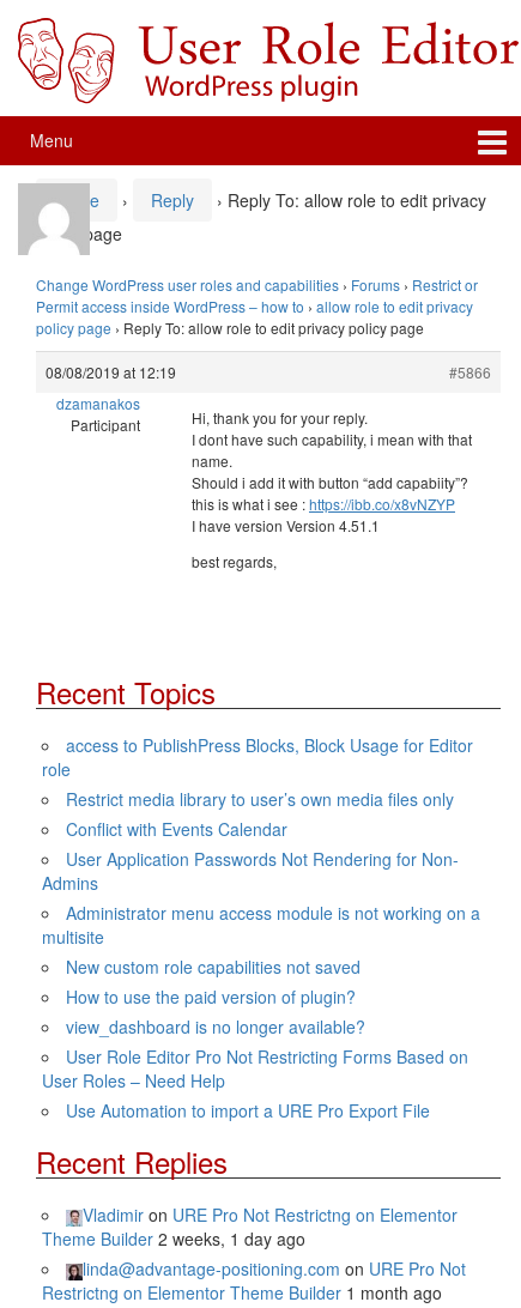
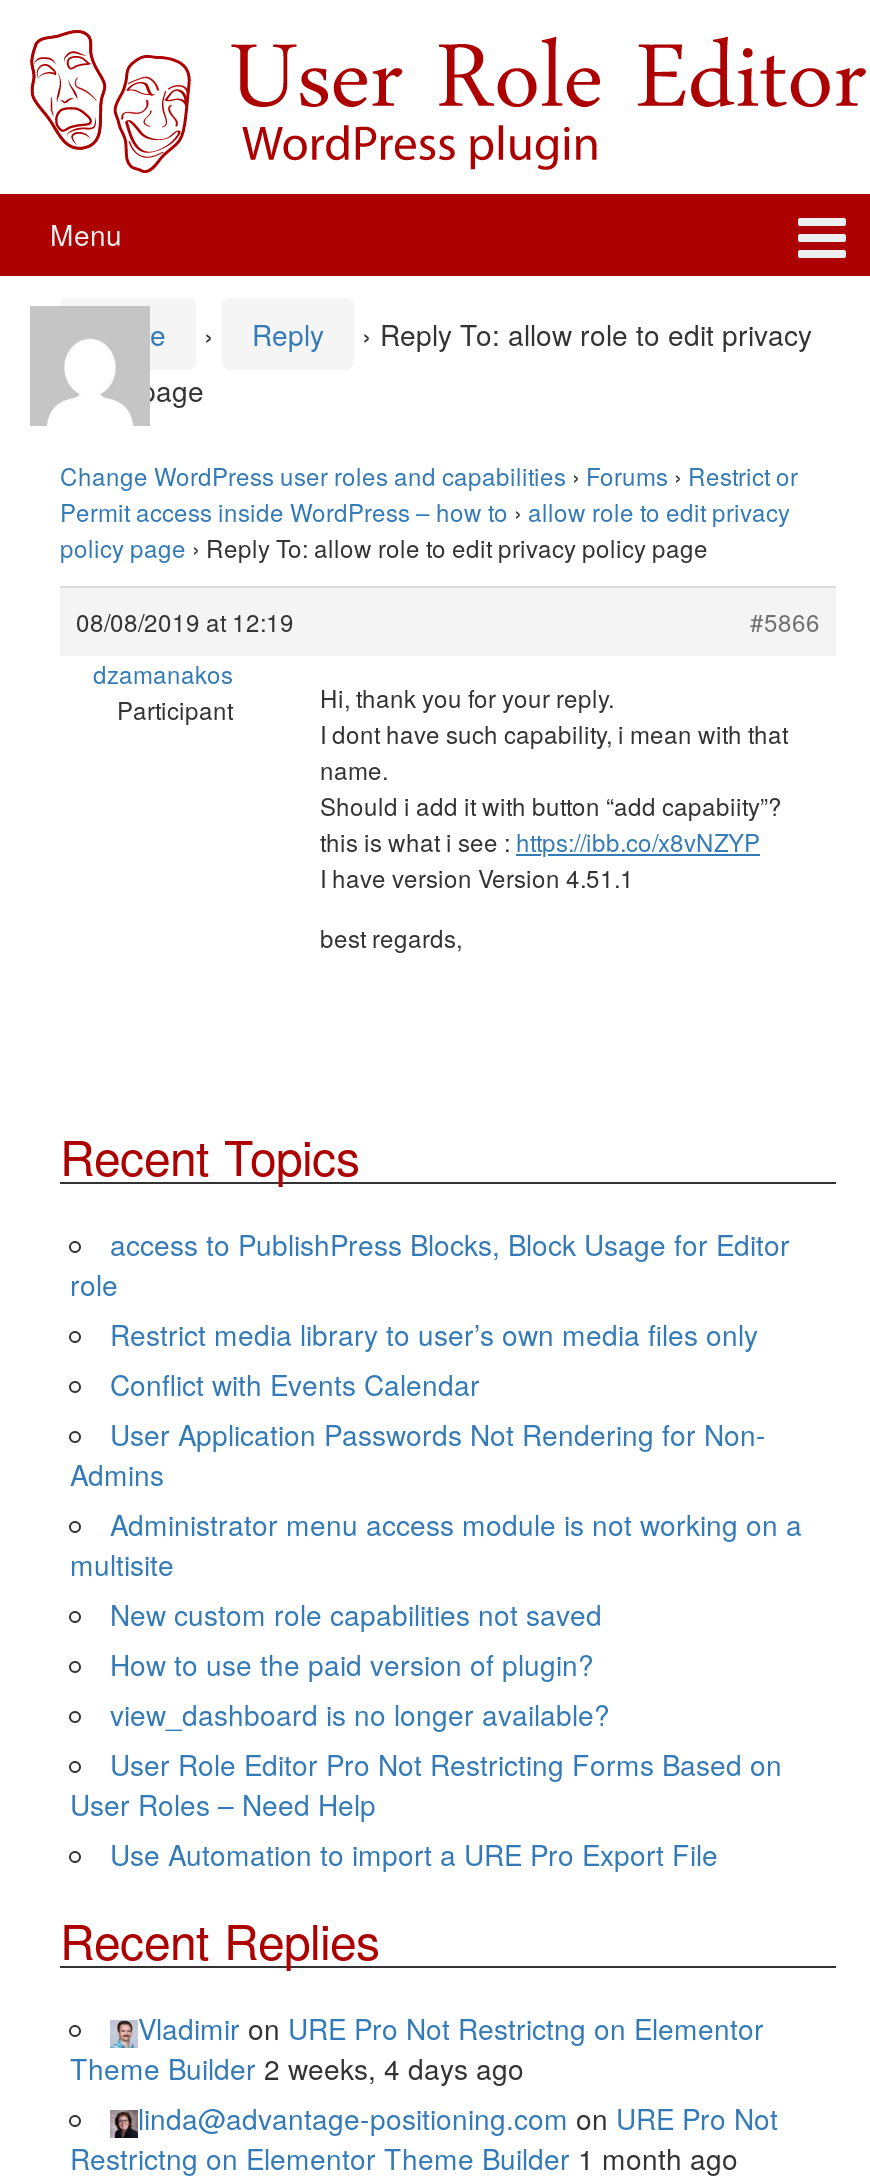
- Theme Builder 2 weeks, 1 day ago
+ Theme Builder 2 weeks, 4 days ago
